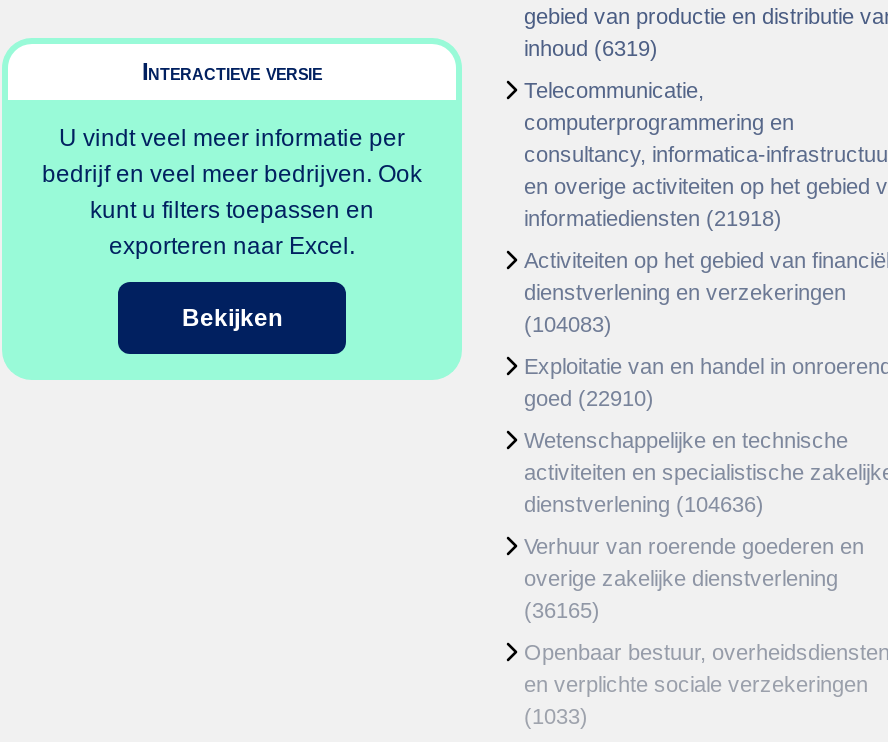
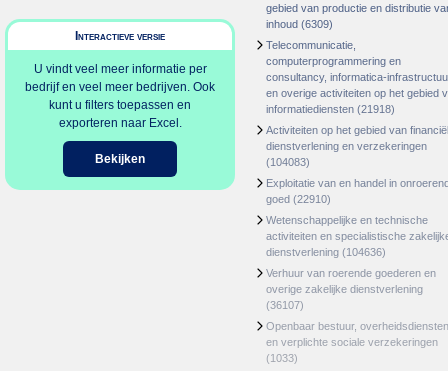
- inhoud (6319)
+ inhoud (6309)

- (36165)
+ (36107)
